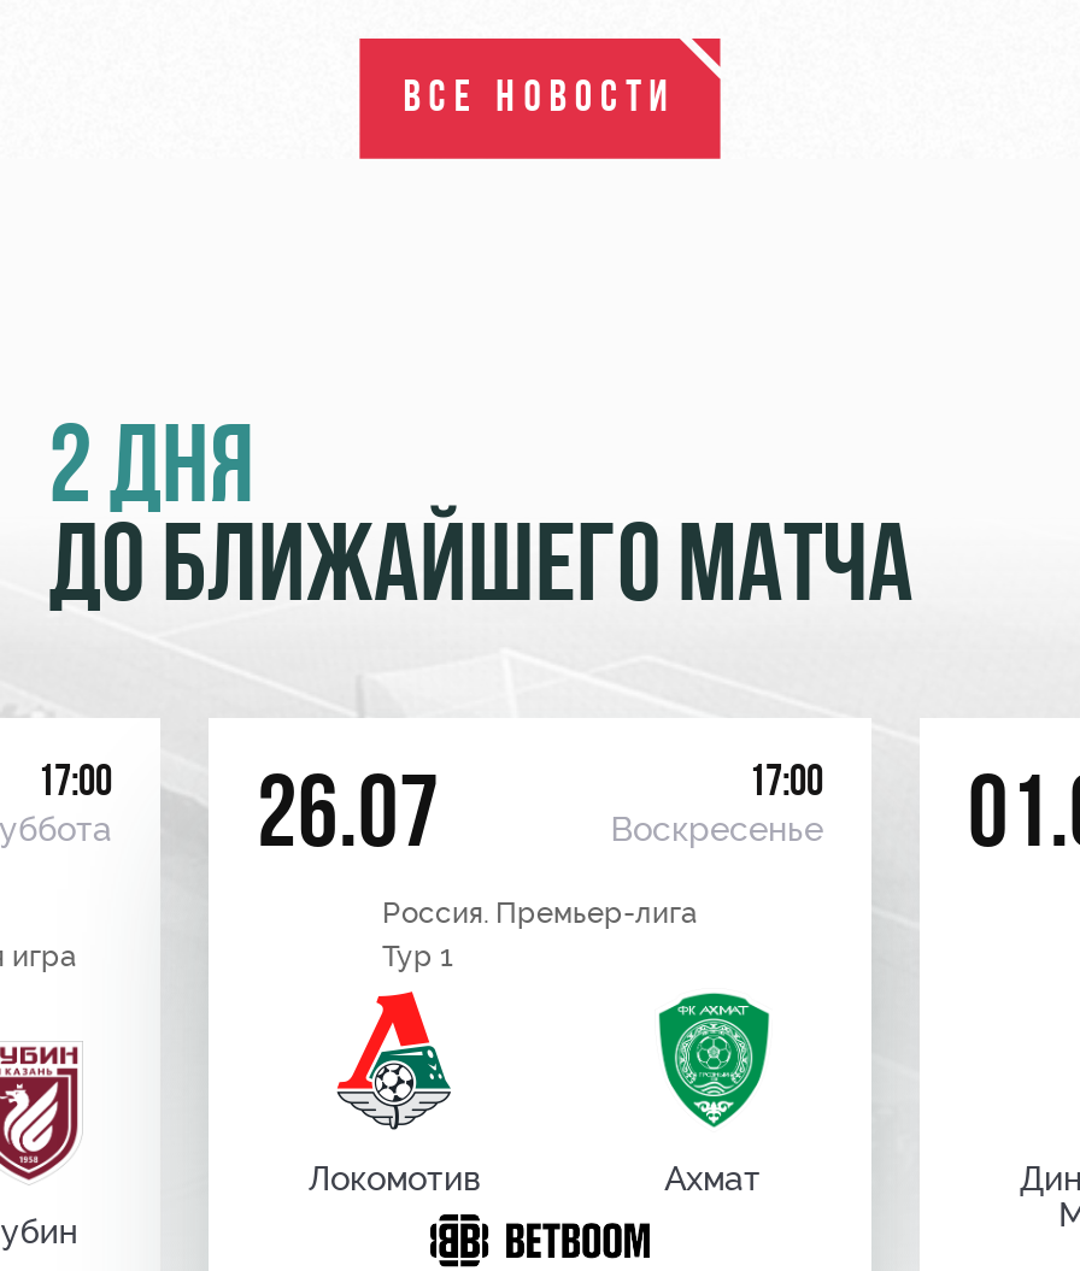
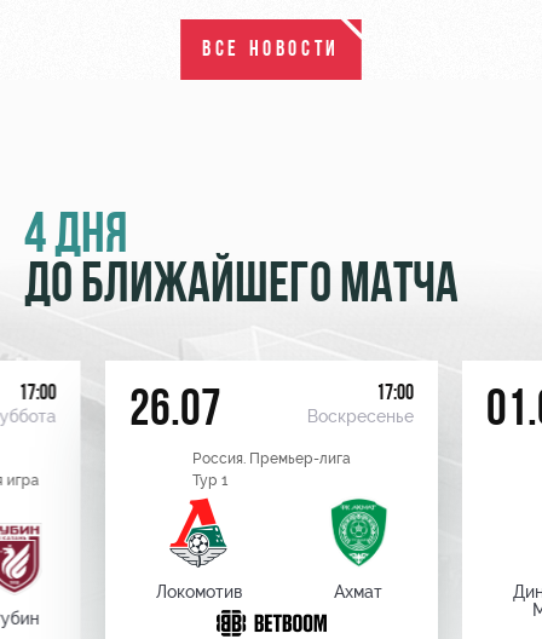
- 2 ДНЯ
+ 4 ДНЯ
